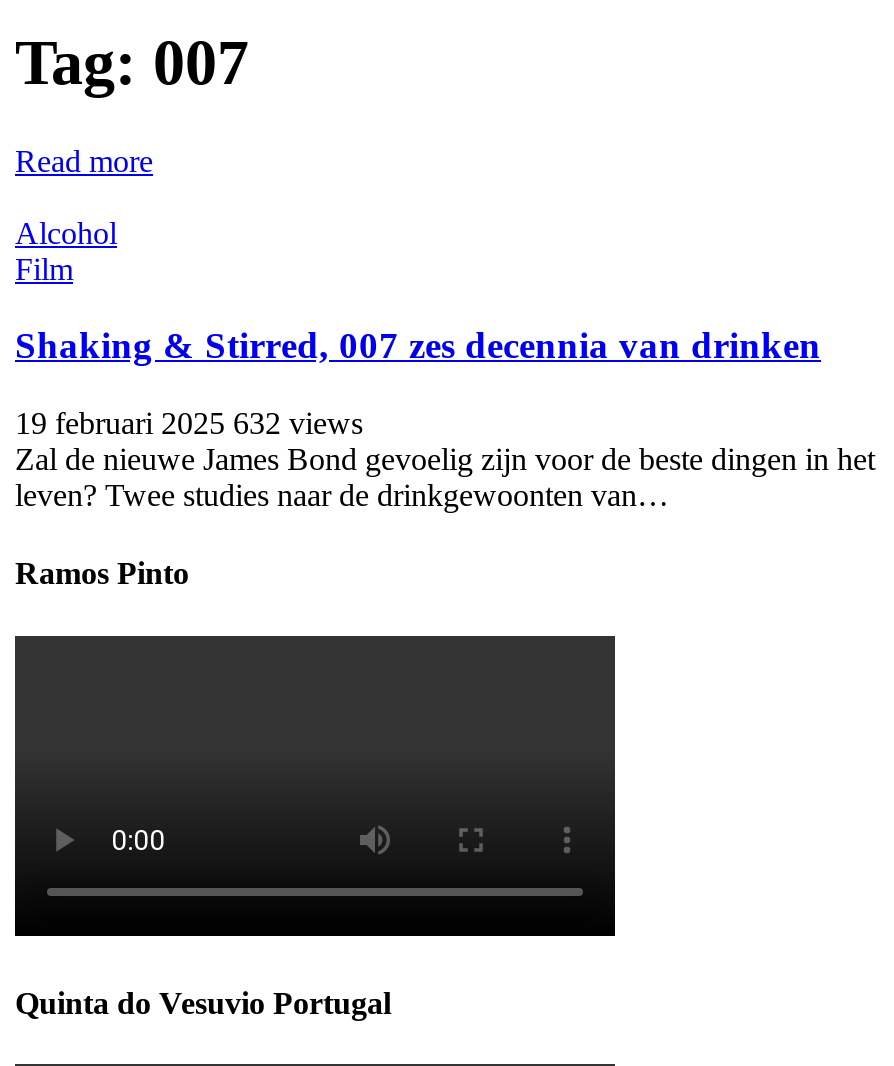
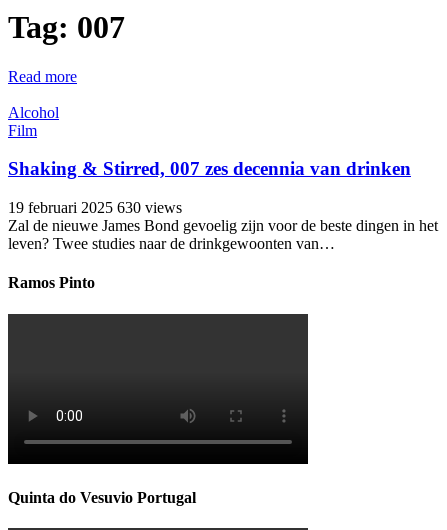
- 19 februari 2025 632 views
+ 19 februari 2025 630 views
